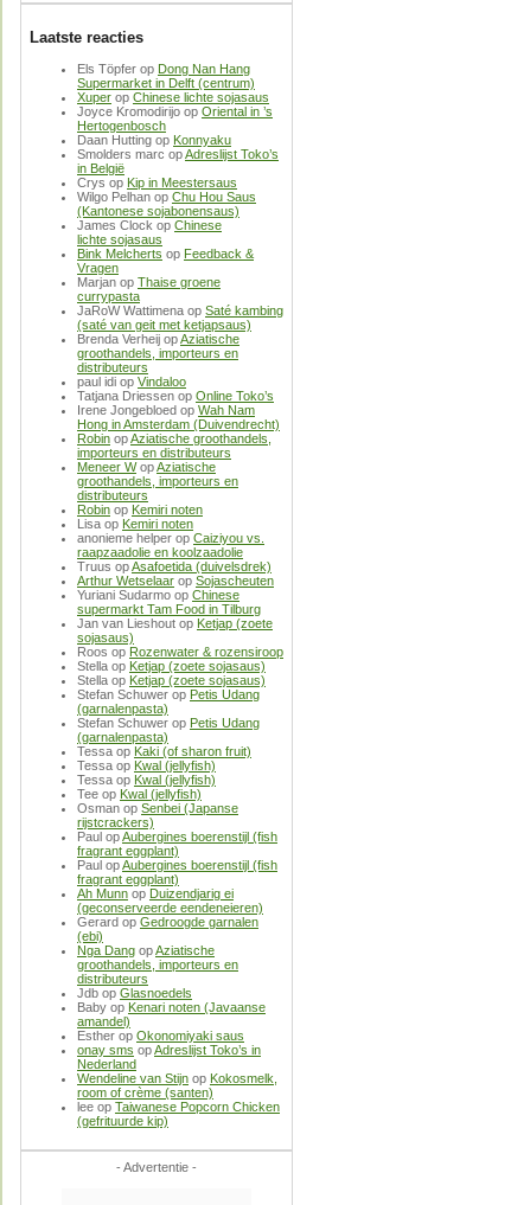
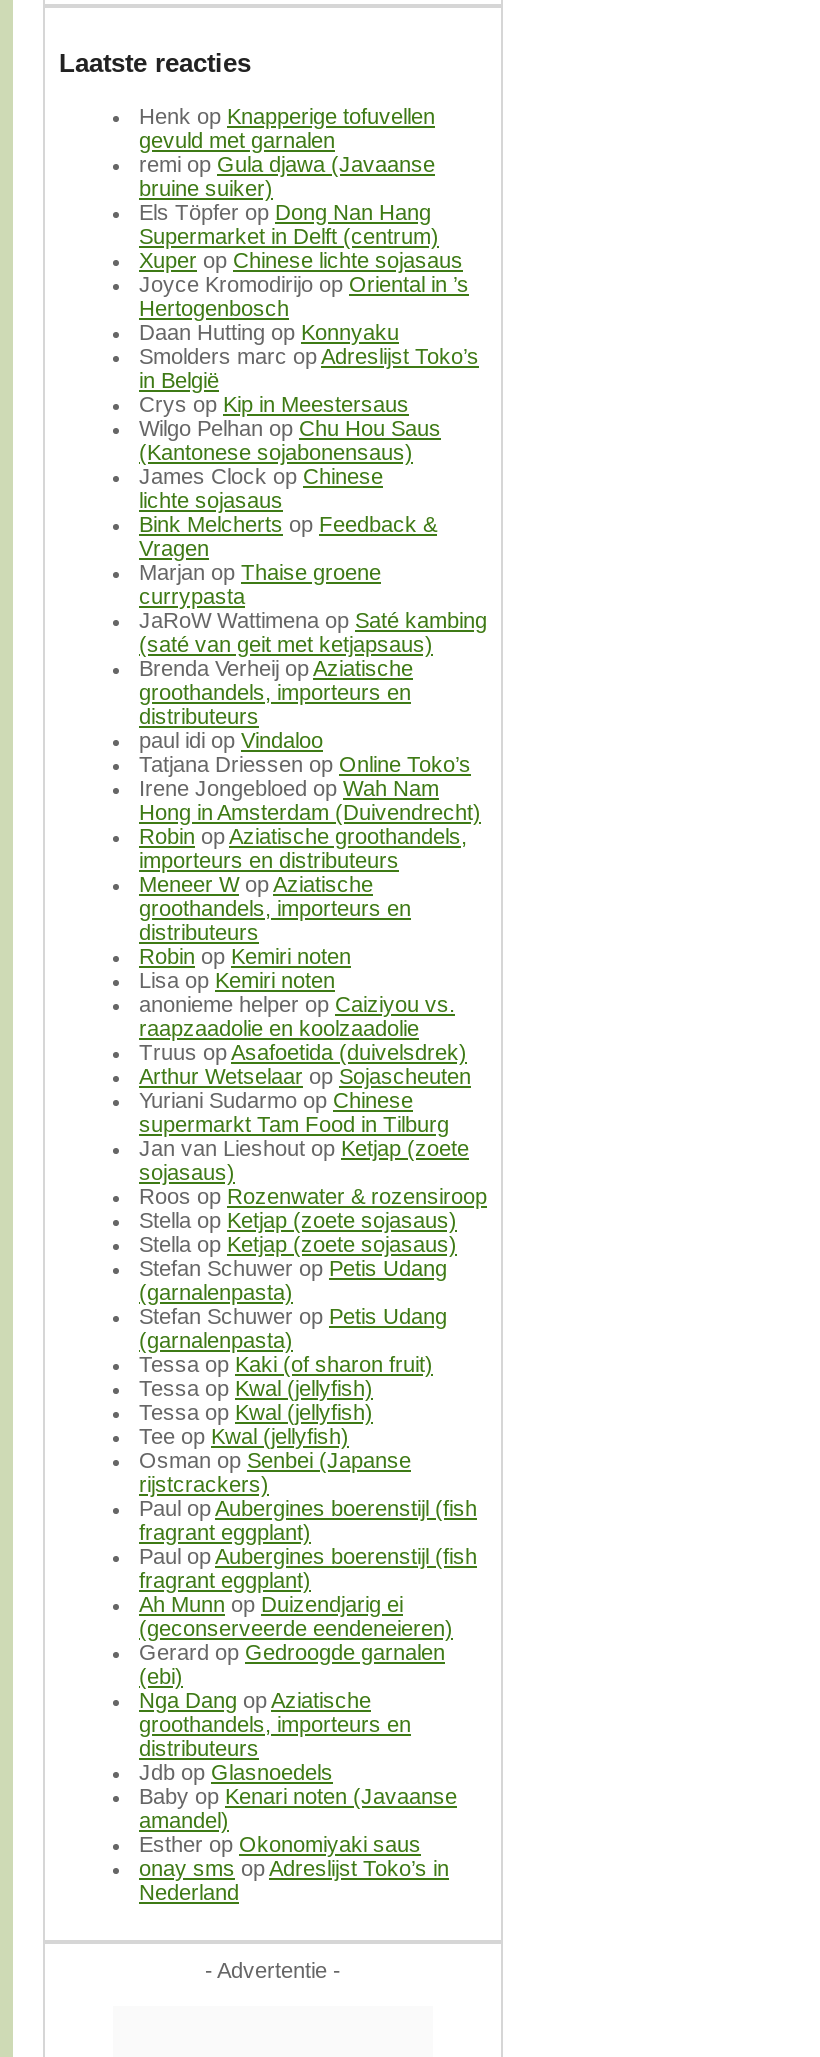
+ Henk op Knapperige tofuvellen
+ gevuld met garnalen
+ remiopGula djawa (Javaanse
+ bruine suiker)

moved down: Els TöpferopDong Nan Hang | Supermarket in Delft (centrum) | XuperopChinese lichte sojasaus | ... | onay sms opAdreslijst Toko’s in | Nederland

- Wendeline van Stijn op Kokosmelk,
- room of crème (santen)
- leeopTaiwanese Popcorn Chicken
- (gefrituurde kip)
